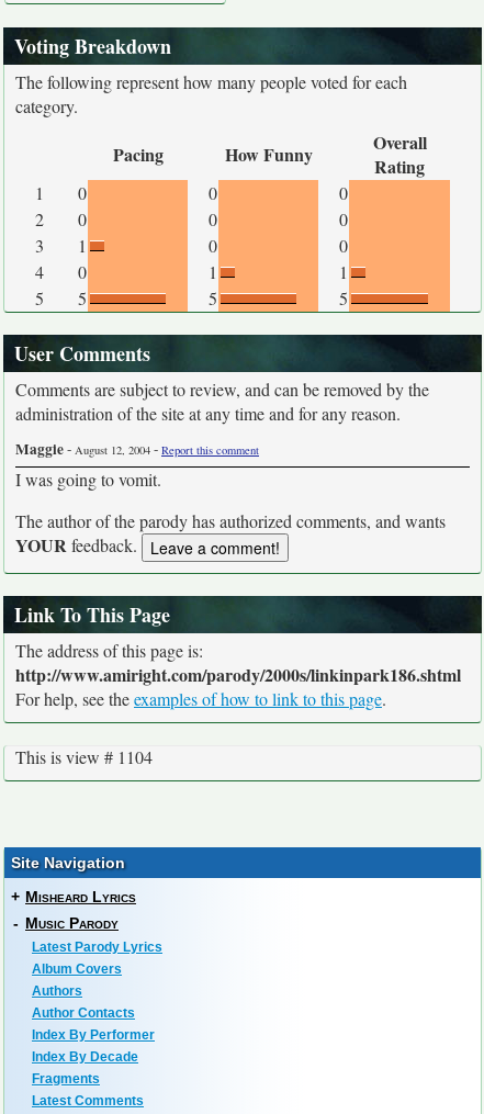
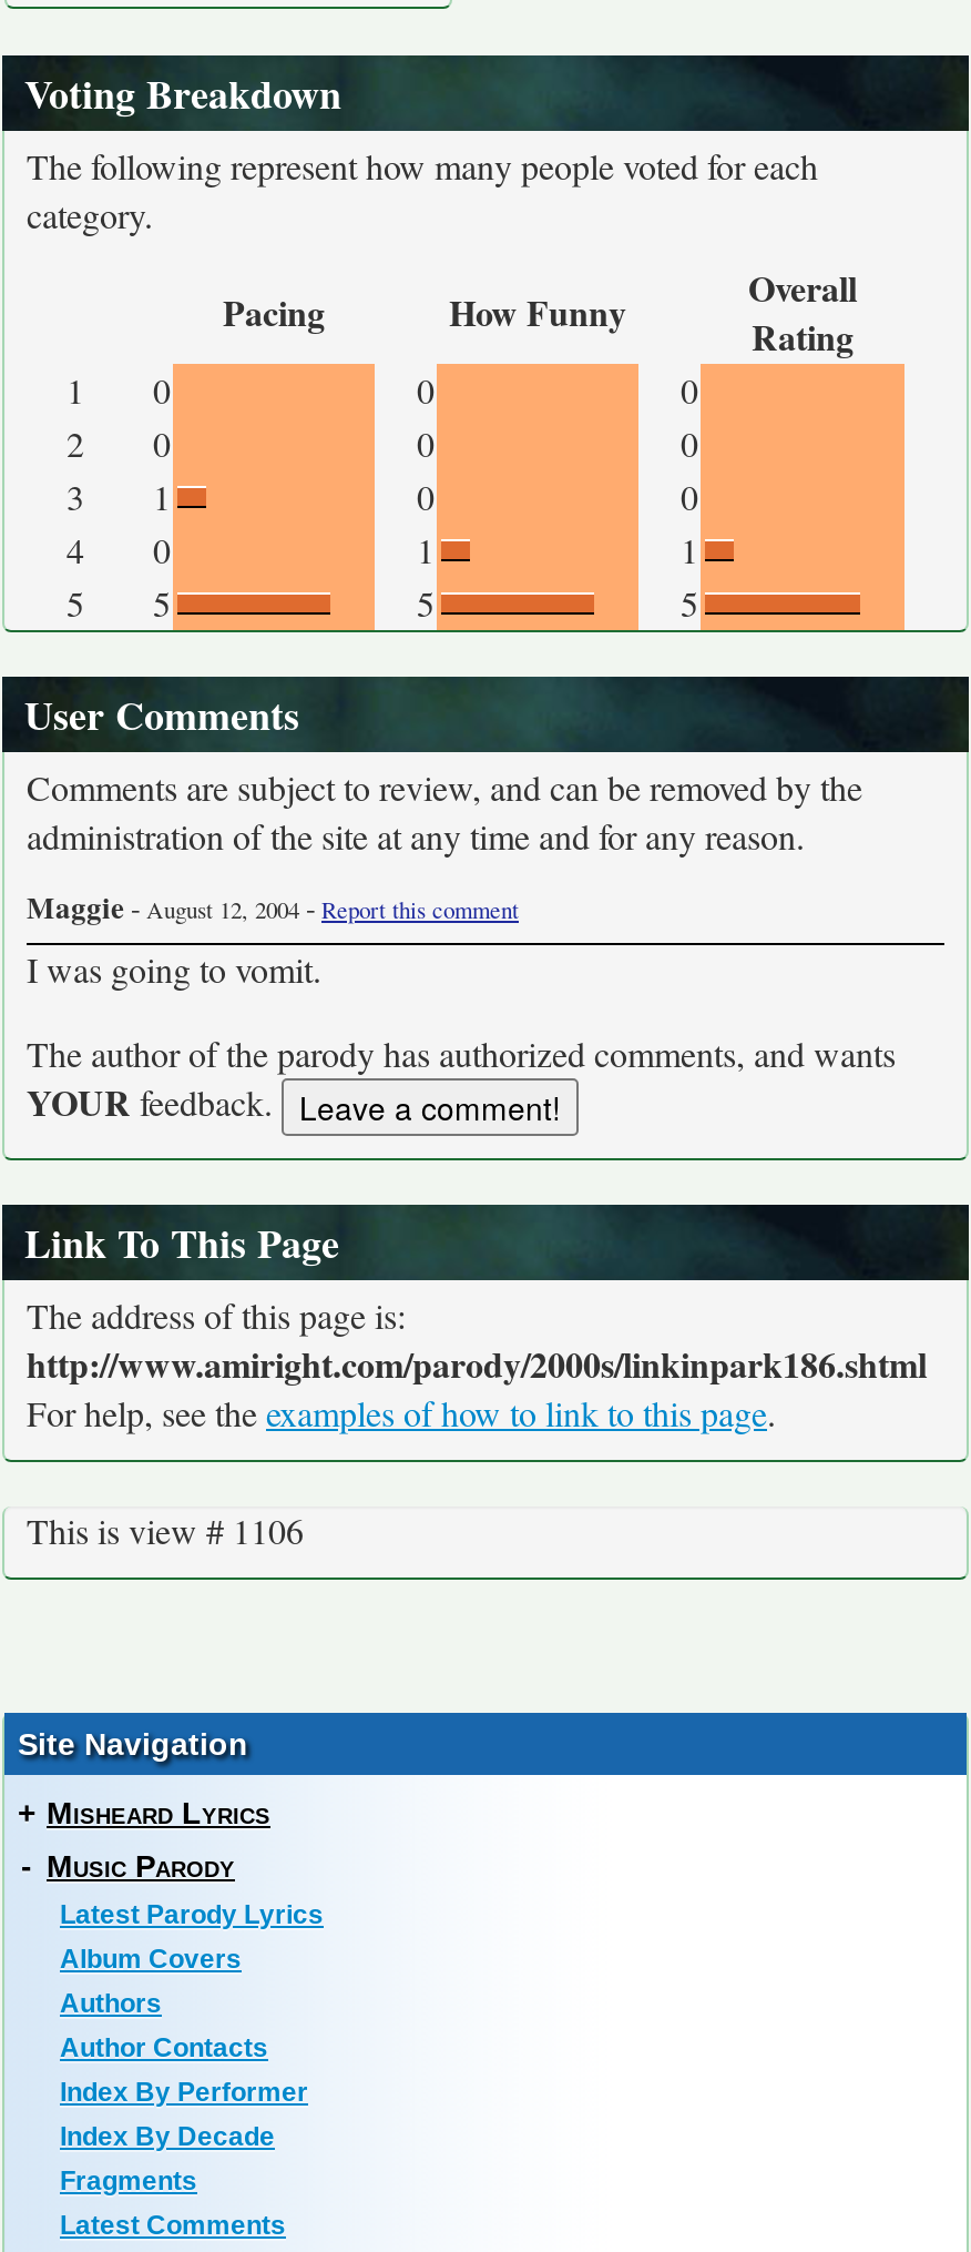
- This is view # 1104
+ This is view # 1106
